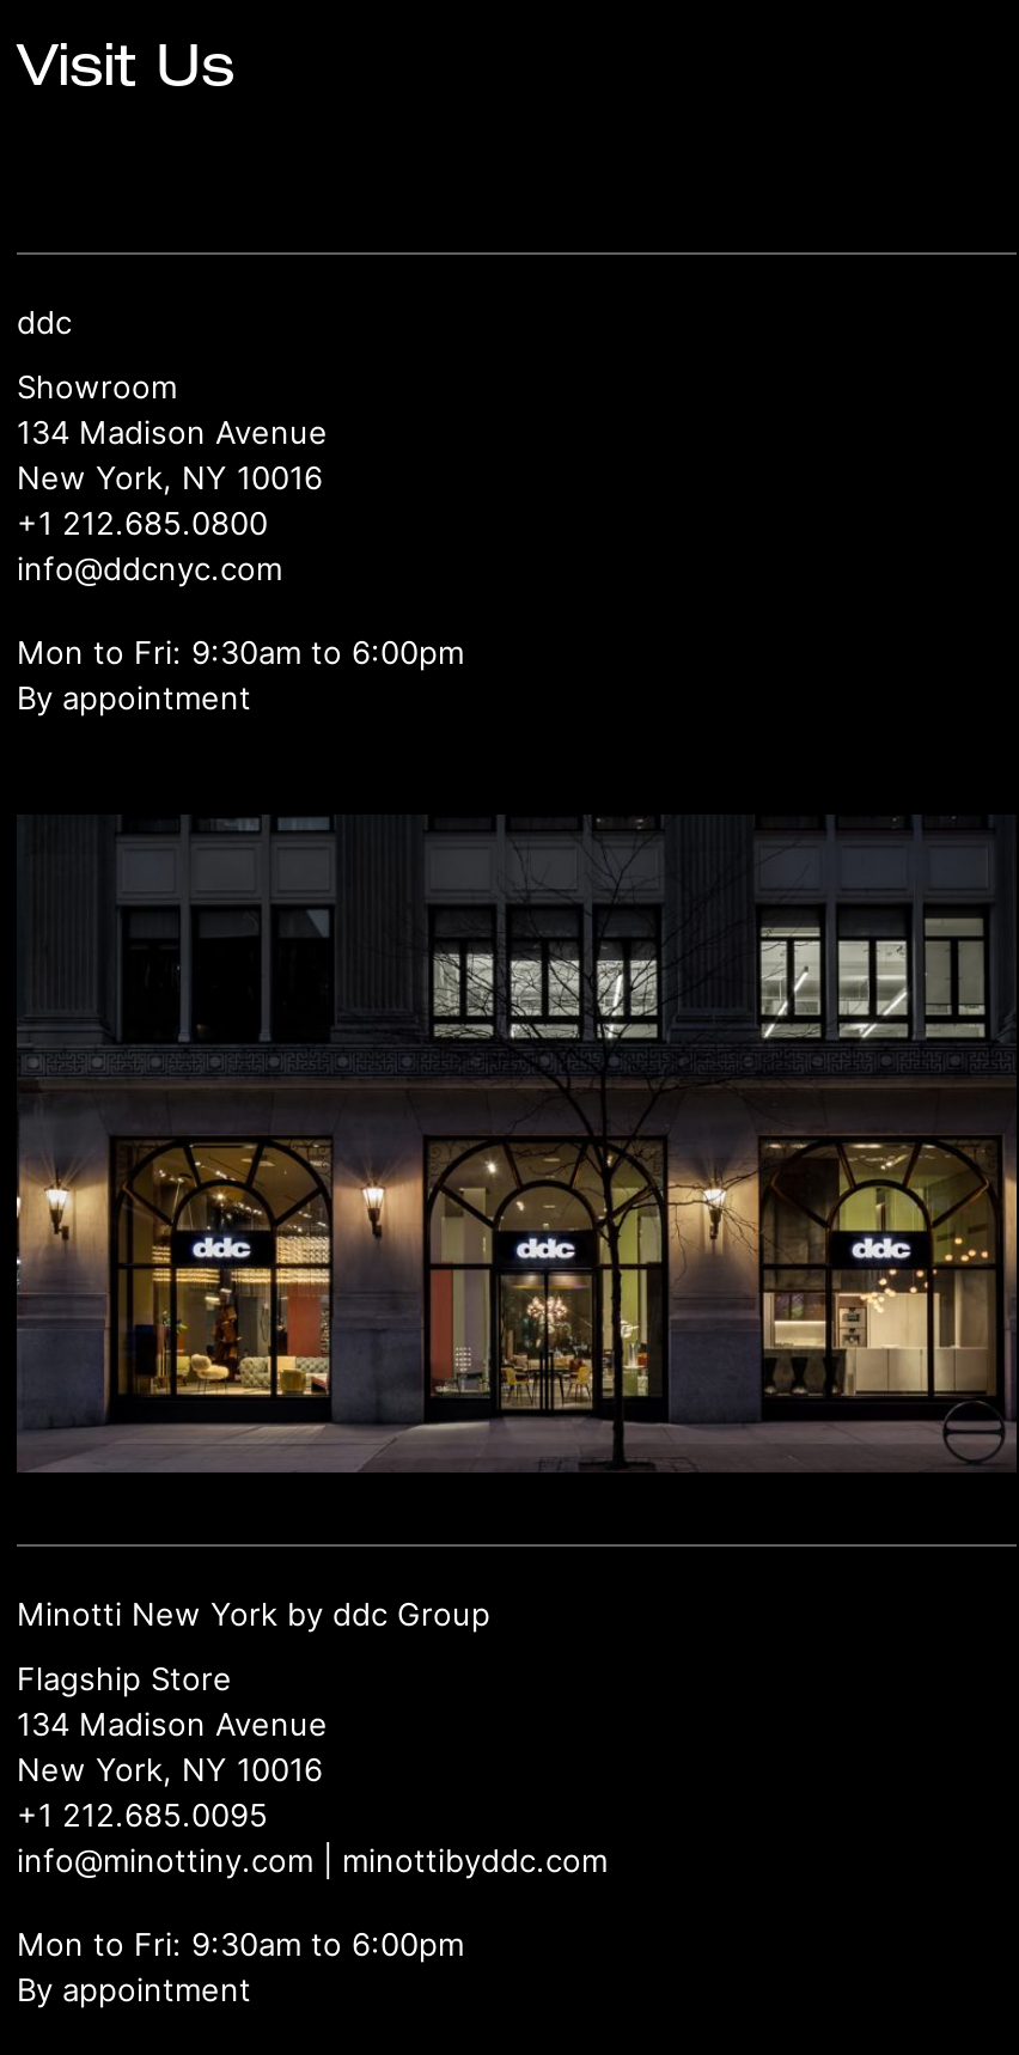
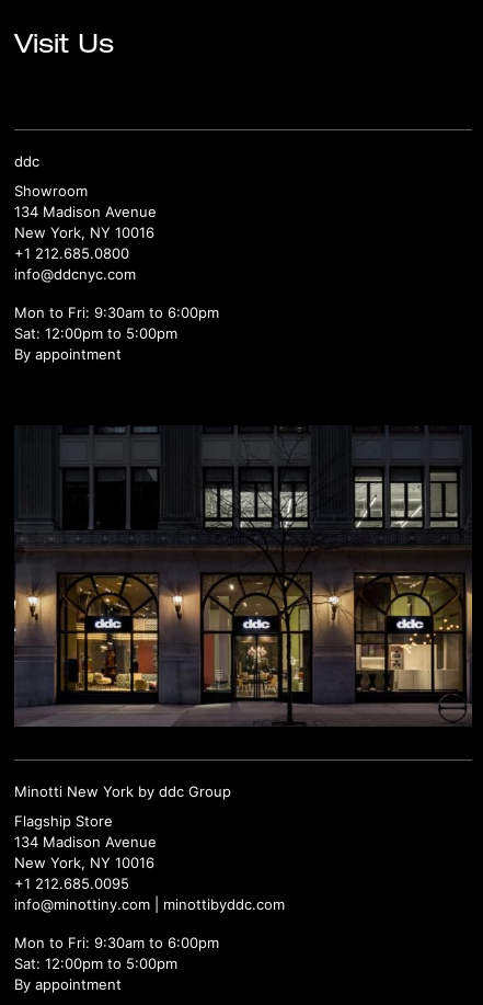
+ Sat: 12:00pm to 5:00pm

+ Sat: 12:00pm to 5:00pm
